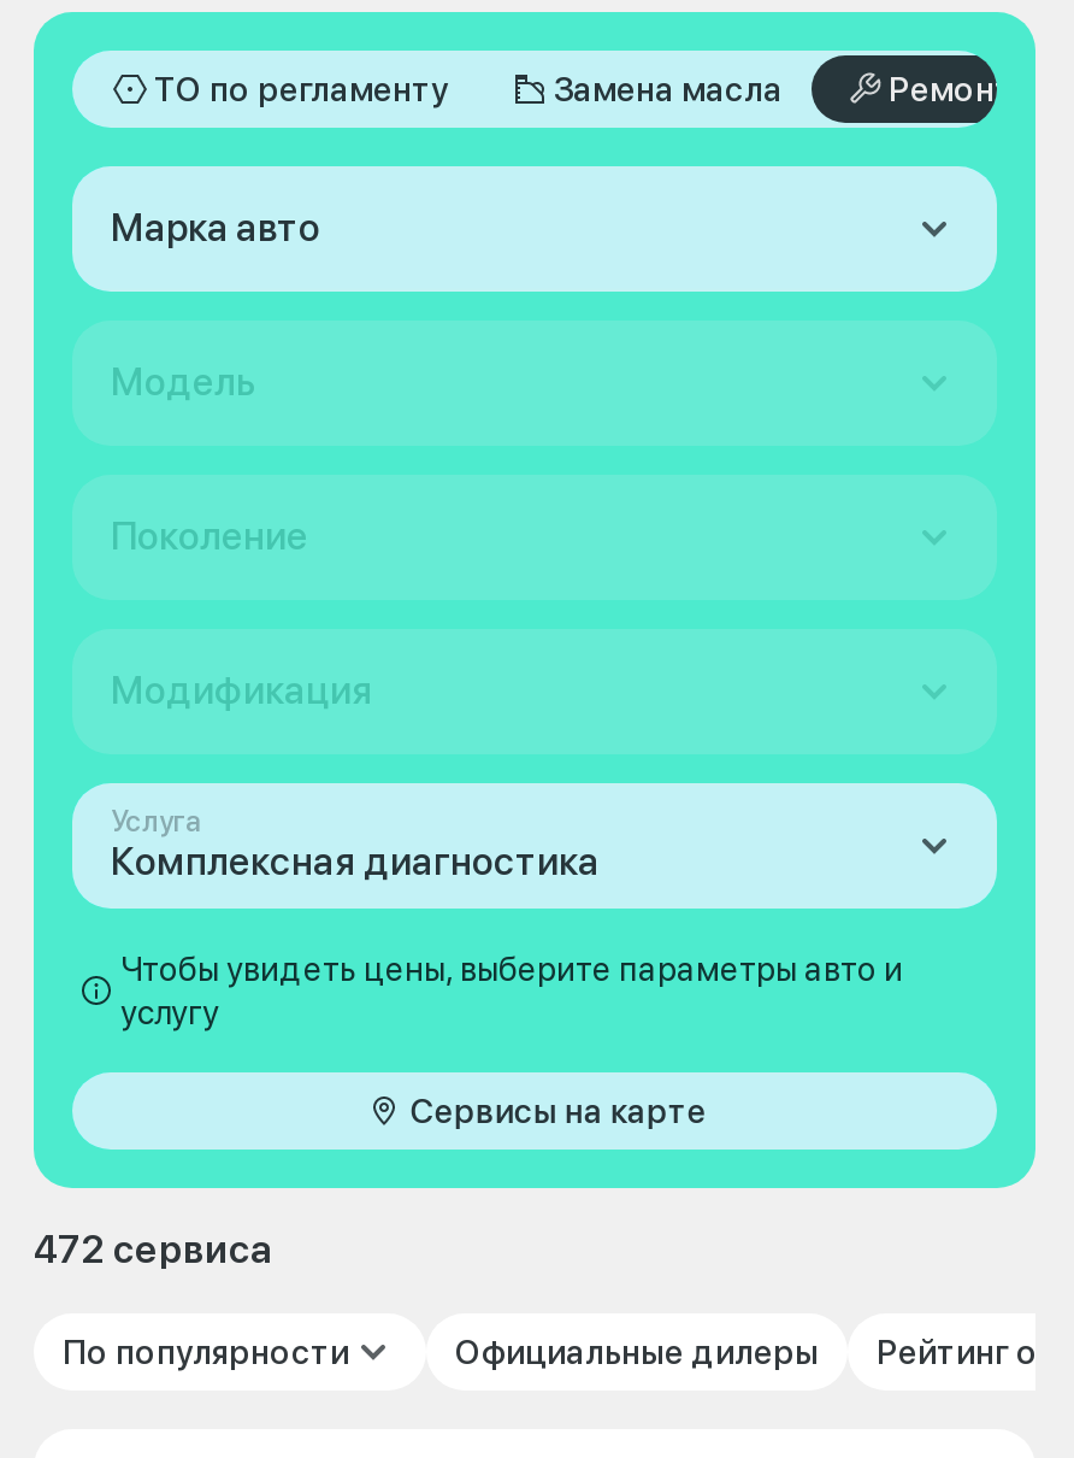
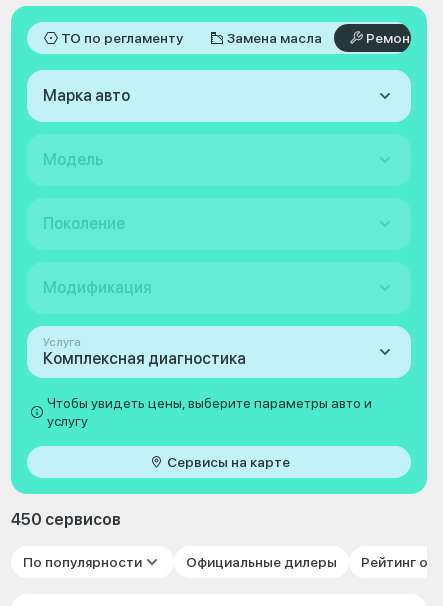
- 472 сервиса
+ 450 сервисов
